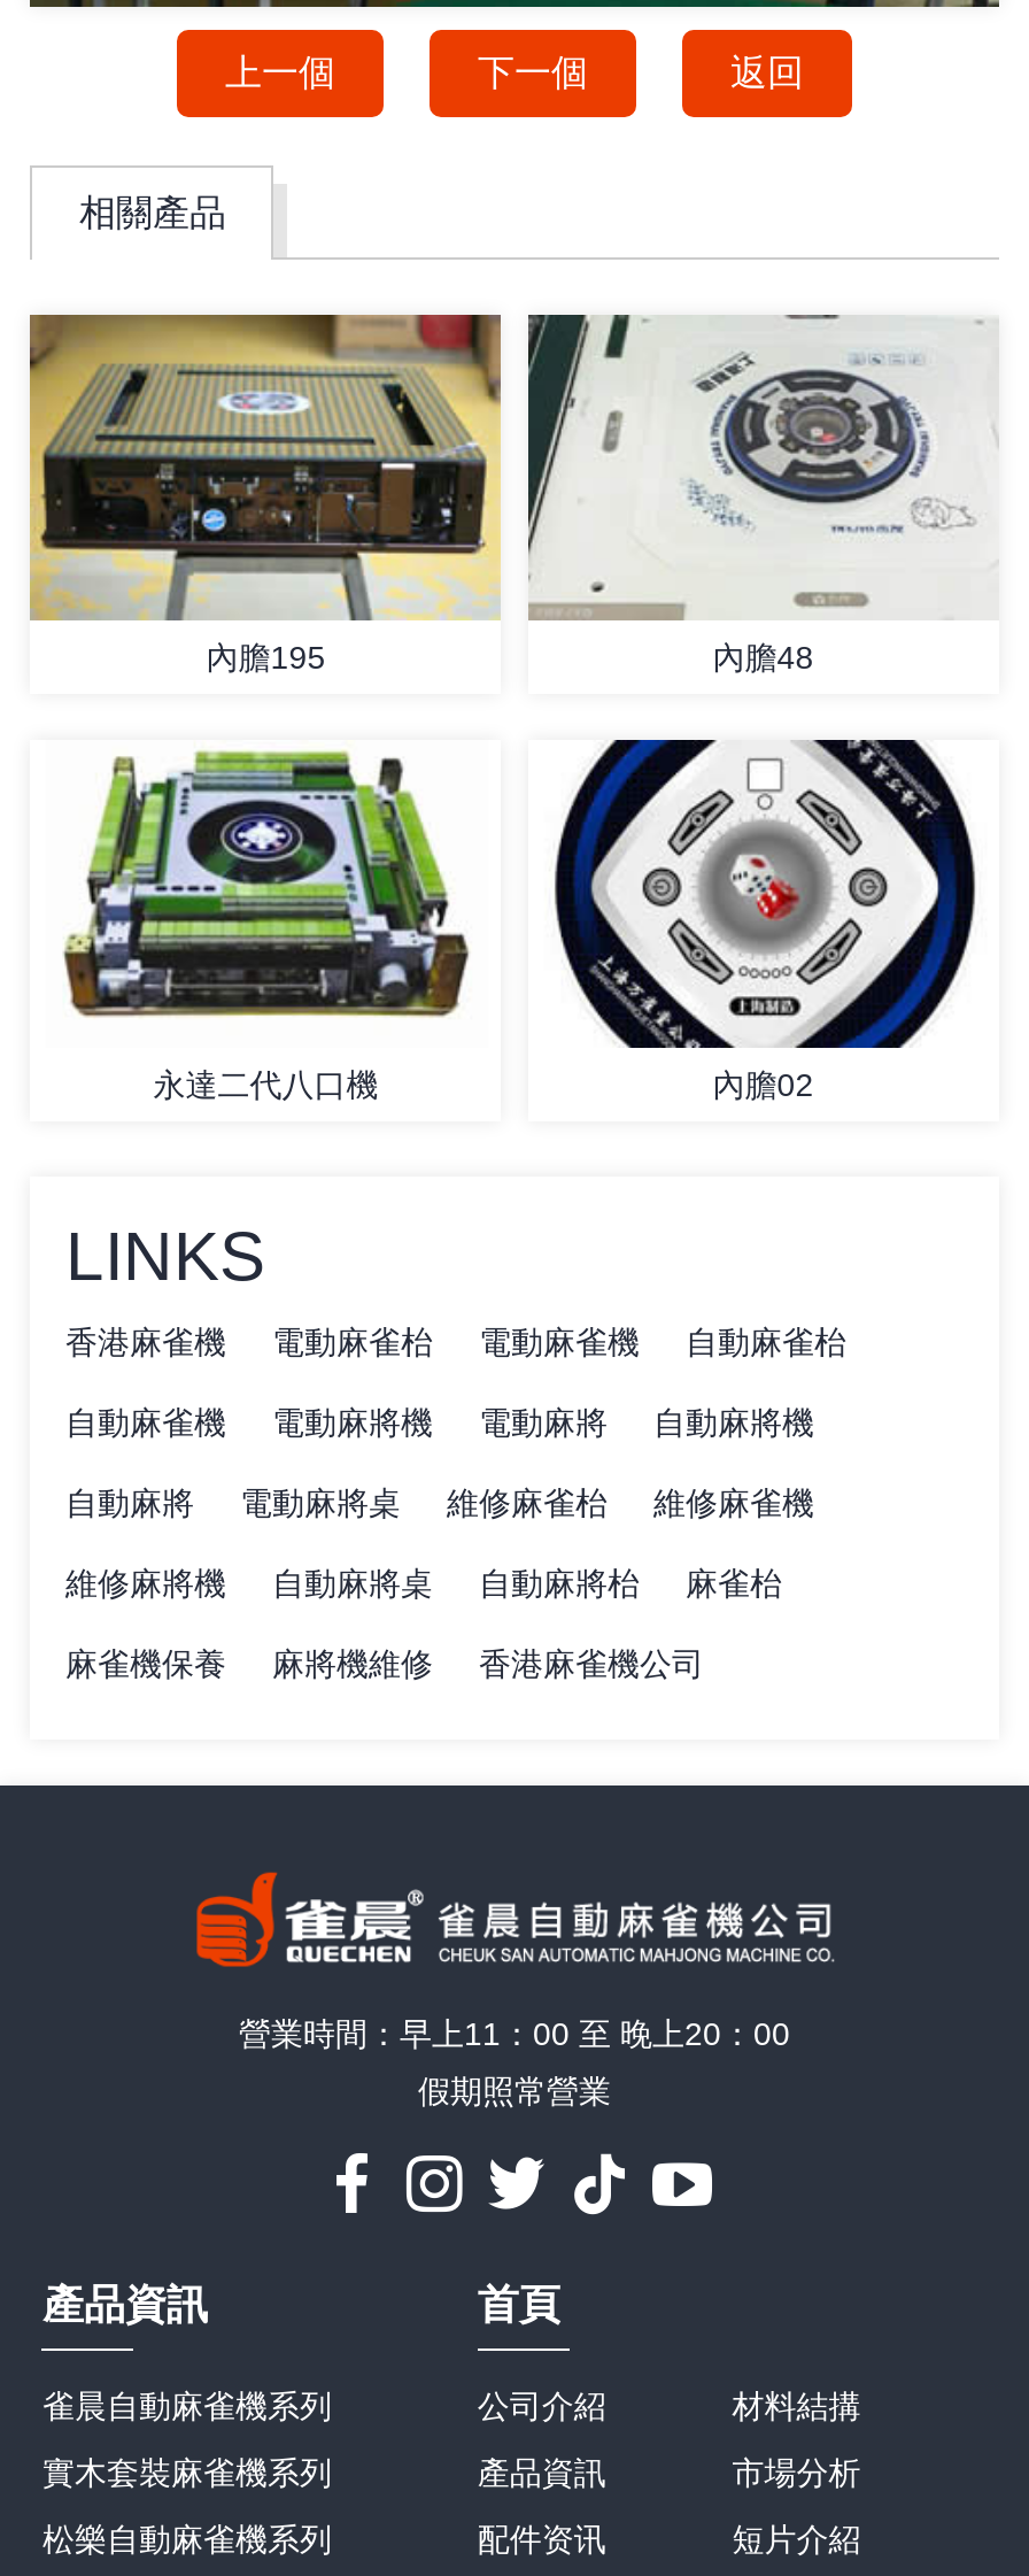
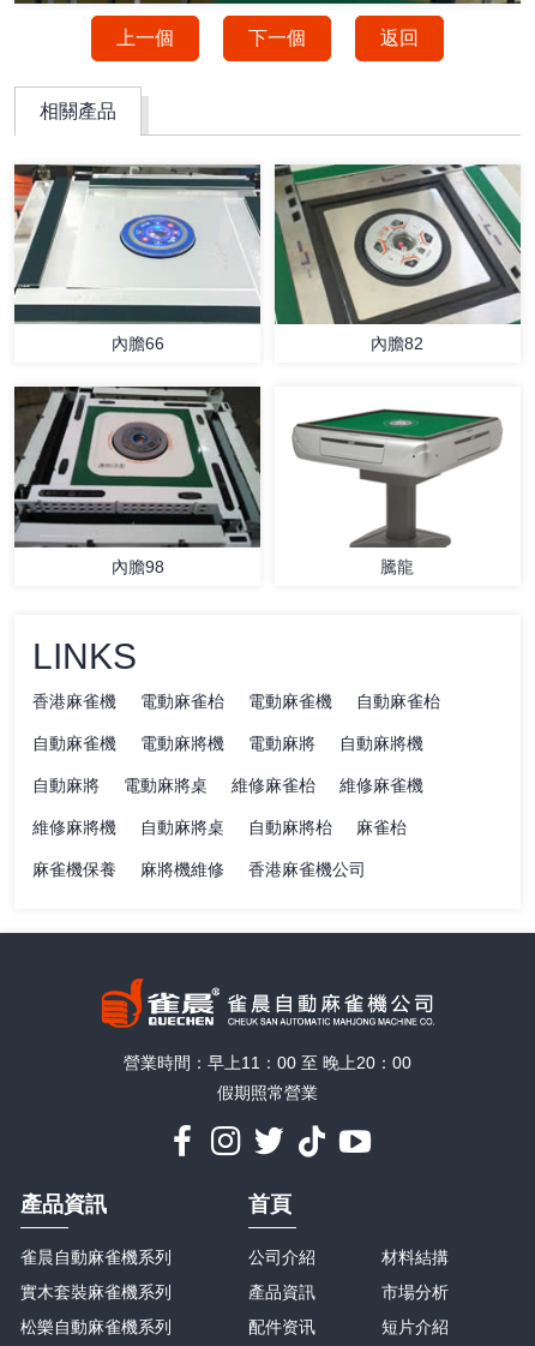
- [image]
+ [image]

- [image]
- 內膽195
- 內膽48
+ [image]
+ 內膽66
+ 內膽82

- [image]
- 永達二代八口機
- 內膽02
+ [image]
+ 內膽98
+ 騰龍

- [image]
+ [image]
